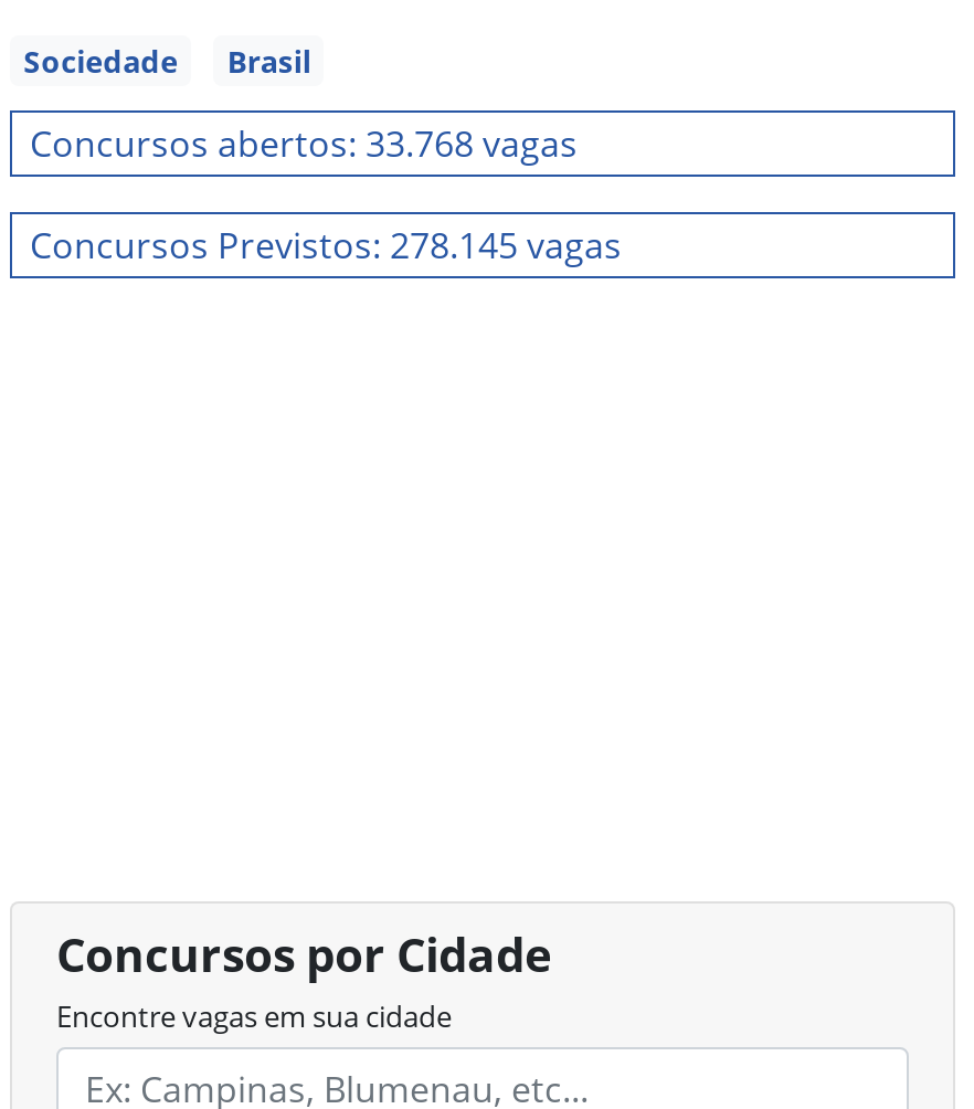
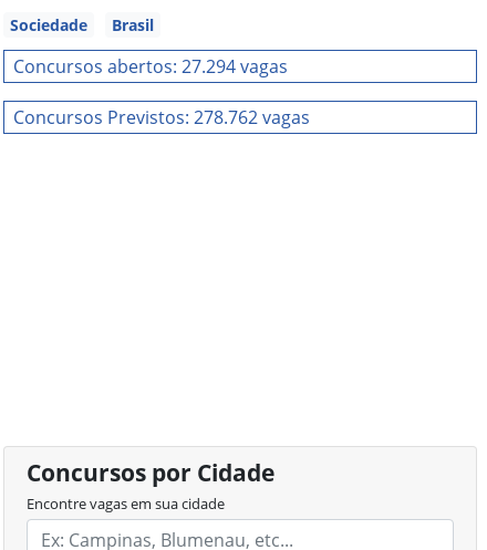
- Concursos abertos: 33.768 vagas
+ Concursos abertos: 27.294 vagas

- Concursos Previstos: 278.145 vagas
+ Concursos Previstos: 278.762 vagas
